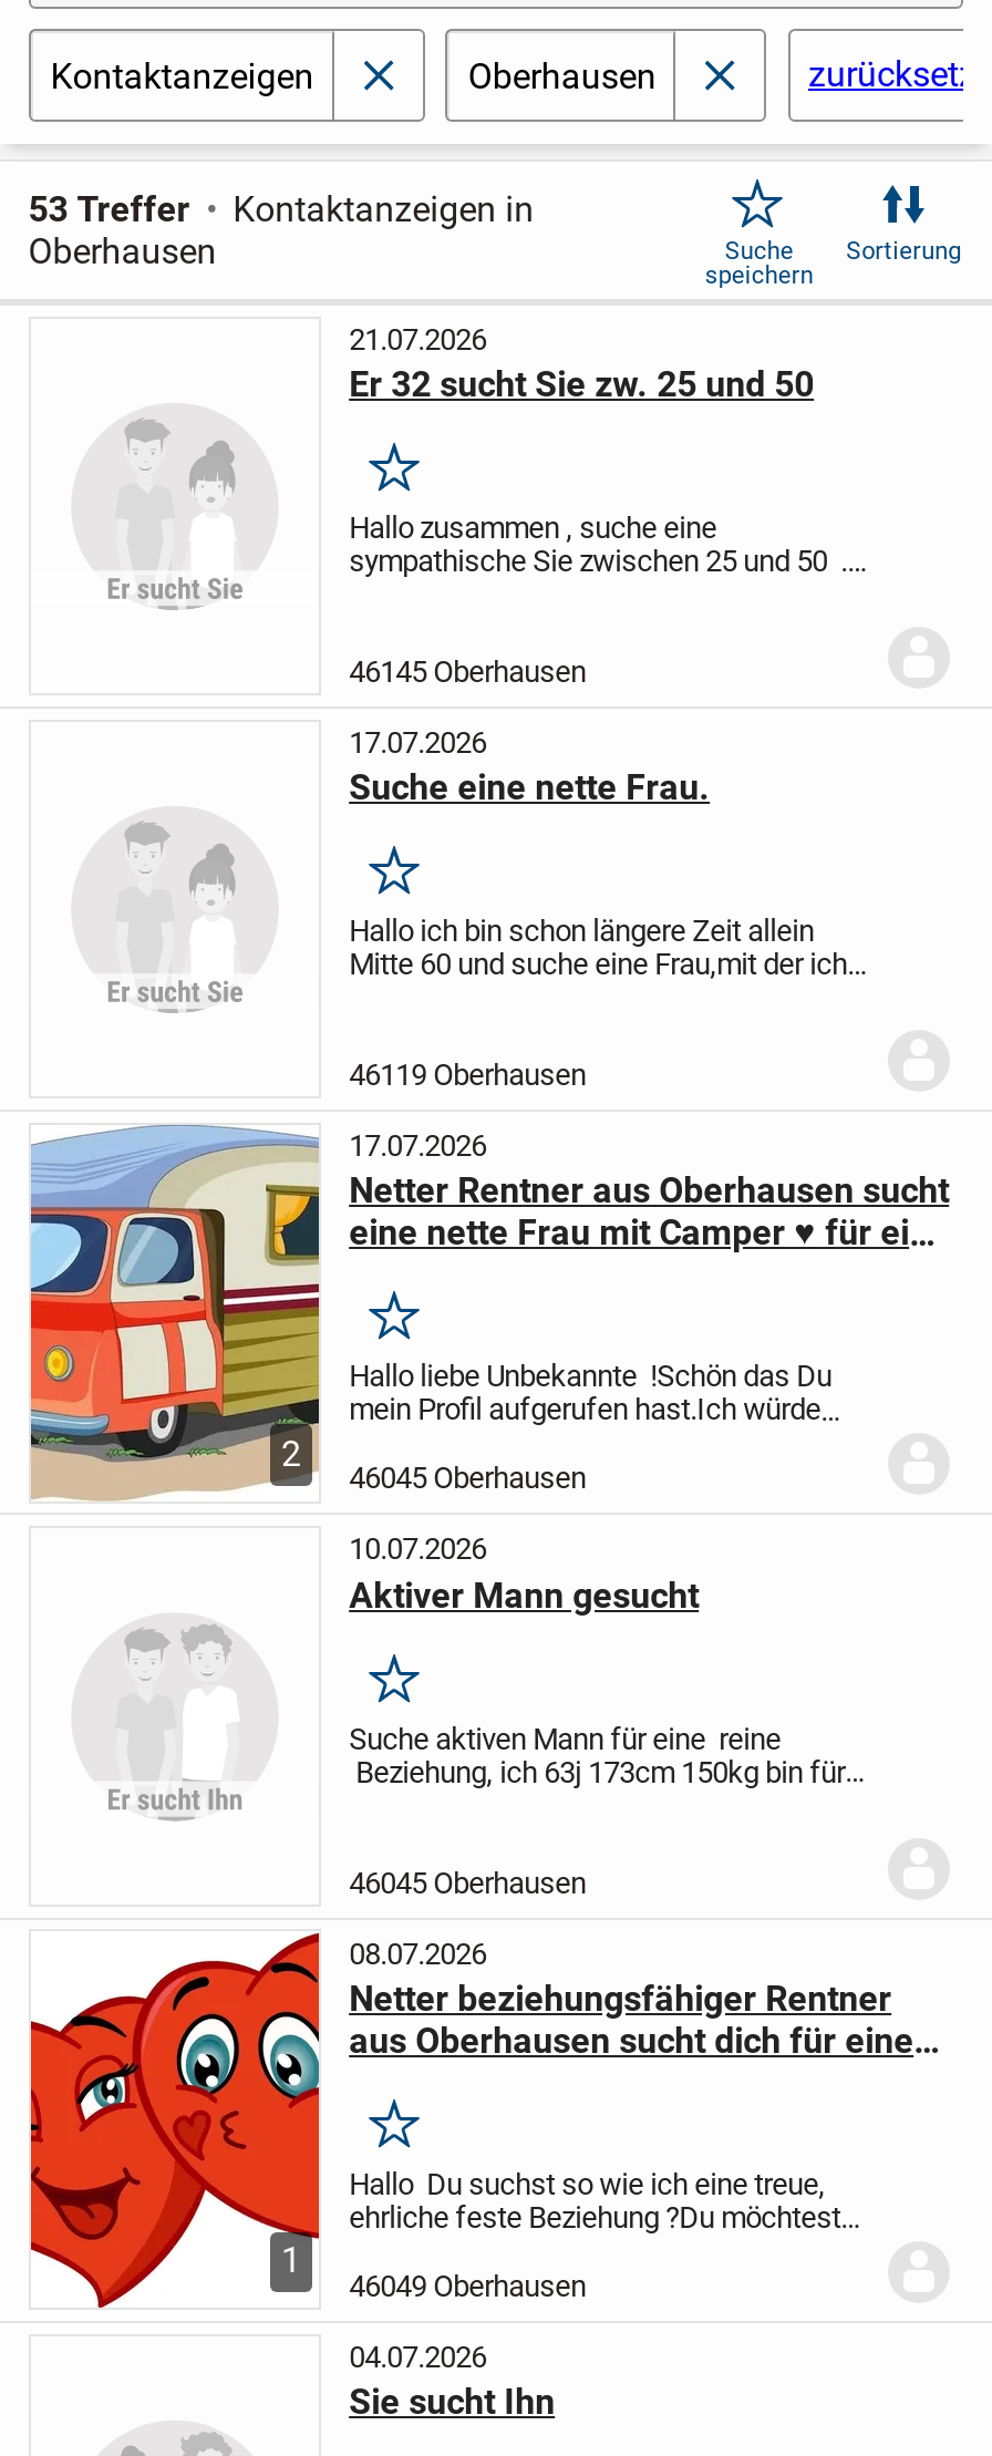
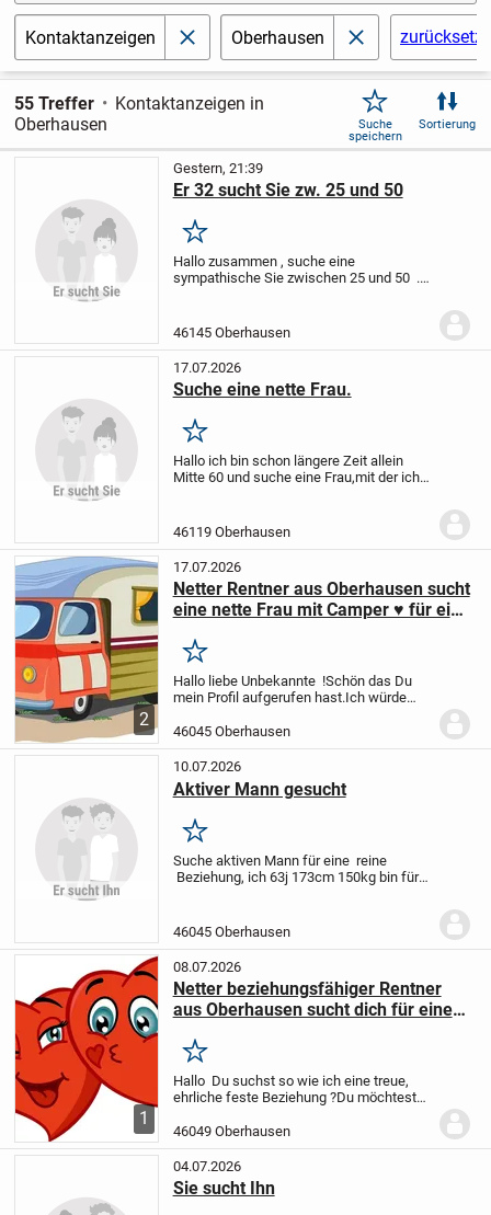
- 53 Treffer Kontaktanzeigen in
+ 55 Treffer Kontaktanzeigen in

- 21.07.2026
+ Gestern, 21:39
